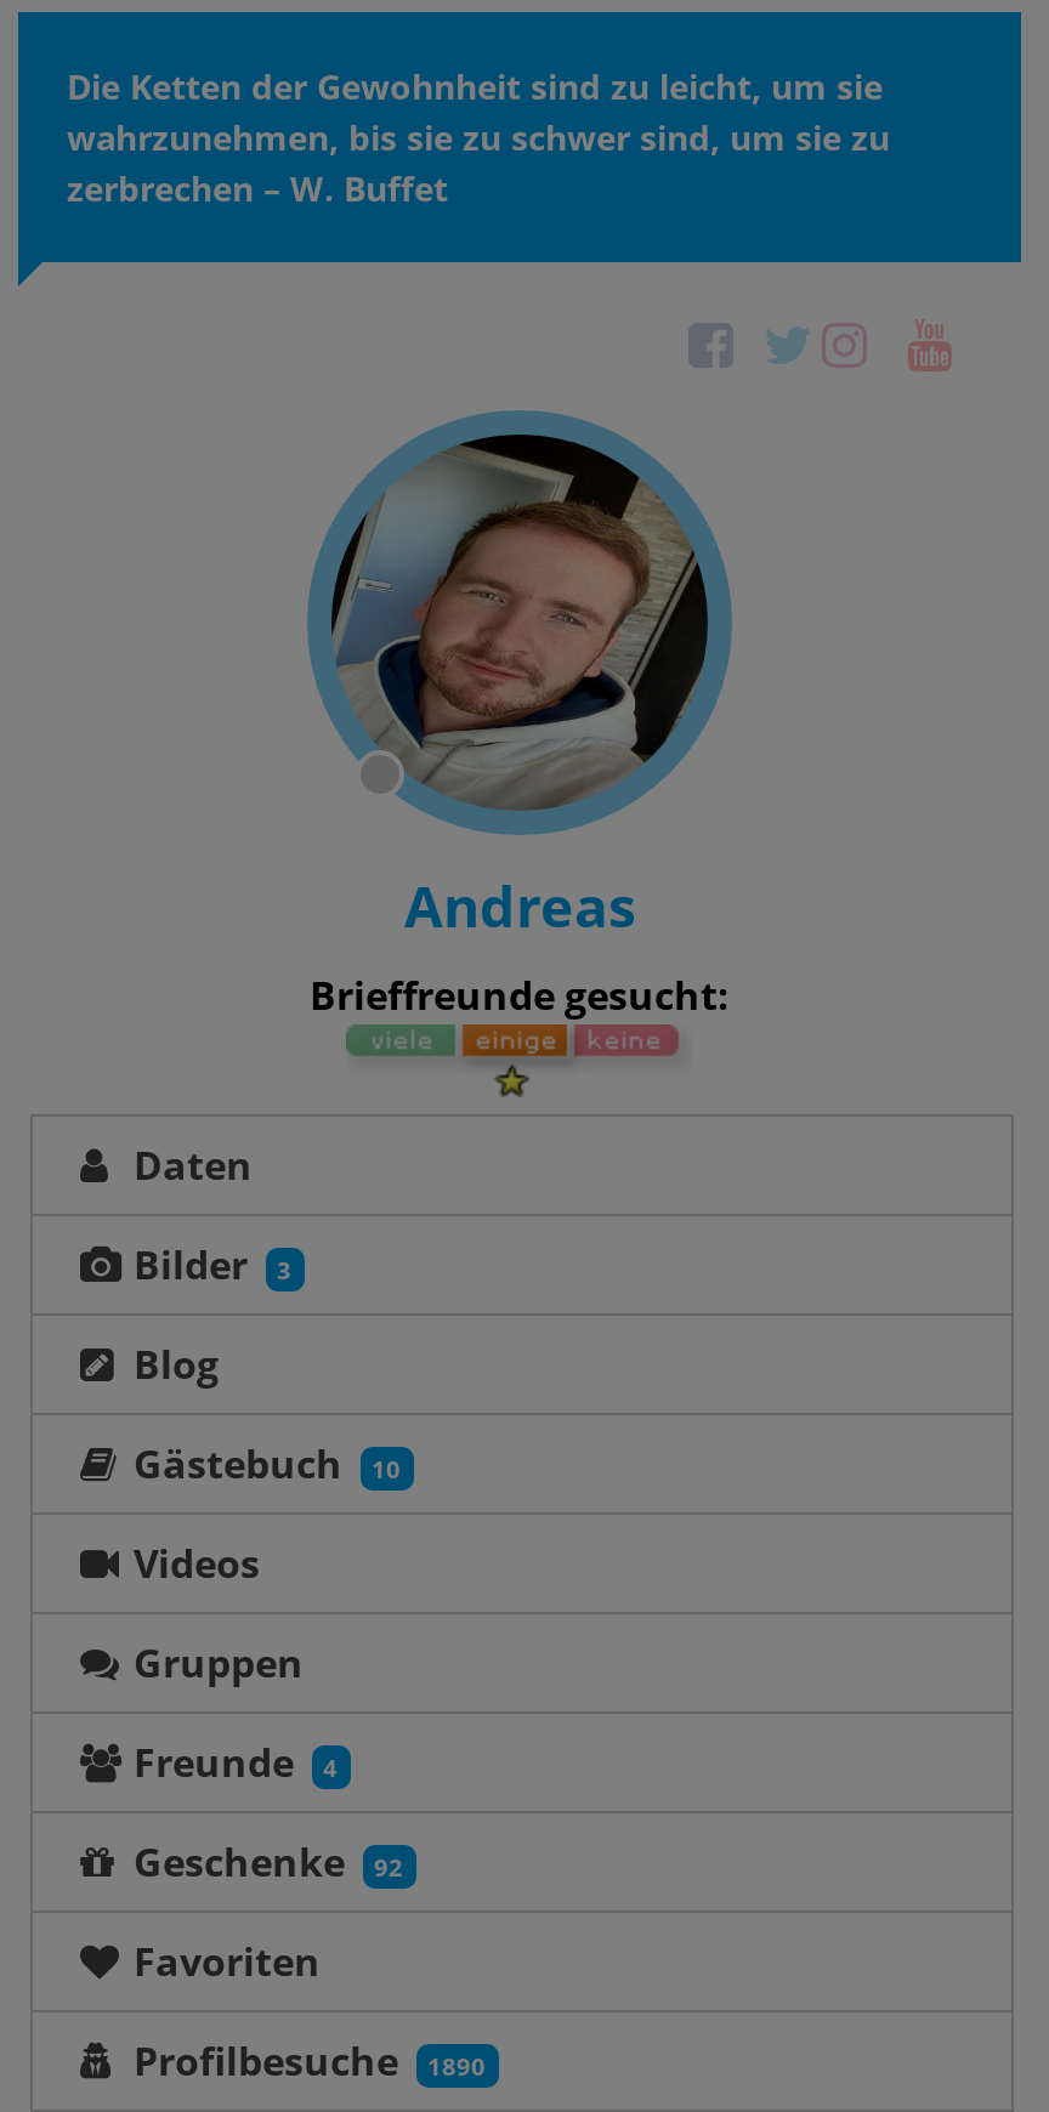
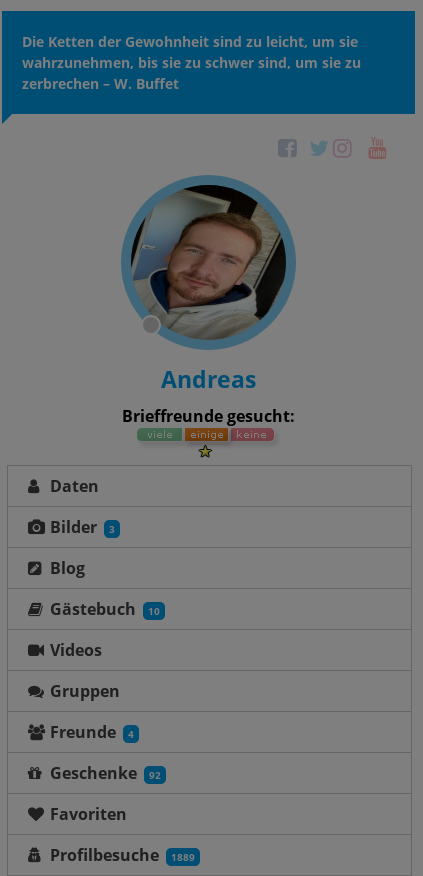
- Profilbesuche 1890
+ Profilbesuche 1889
